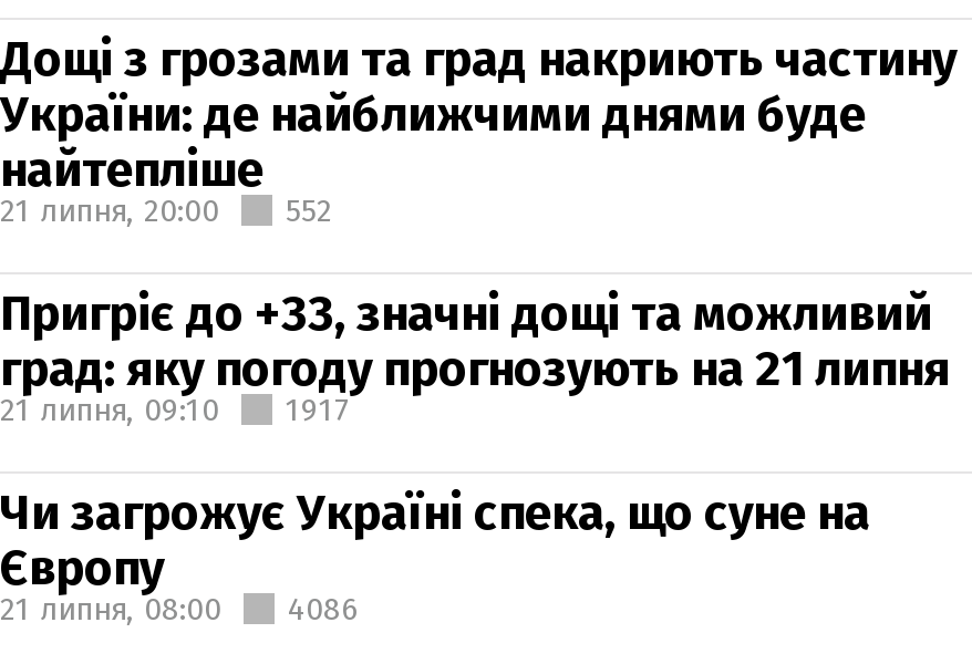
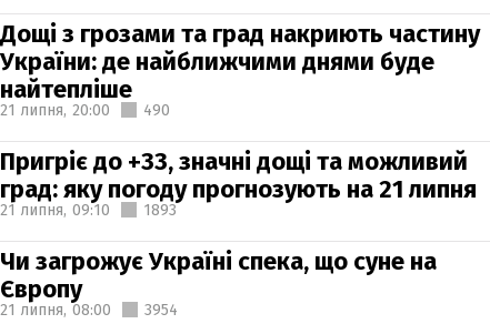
- 21 липня, 20:00 552
+ 21 липня, 20:00 490

- 1917
+ 1893

- 21 липня, 08:00 4086
+ 21 липня, 08:00 3954
